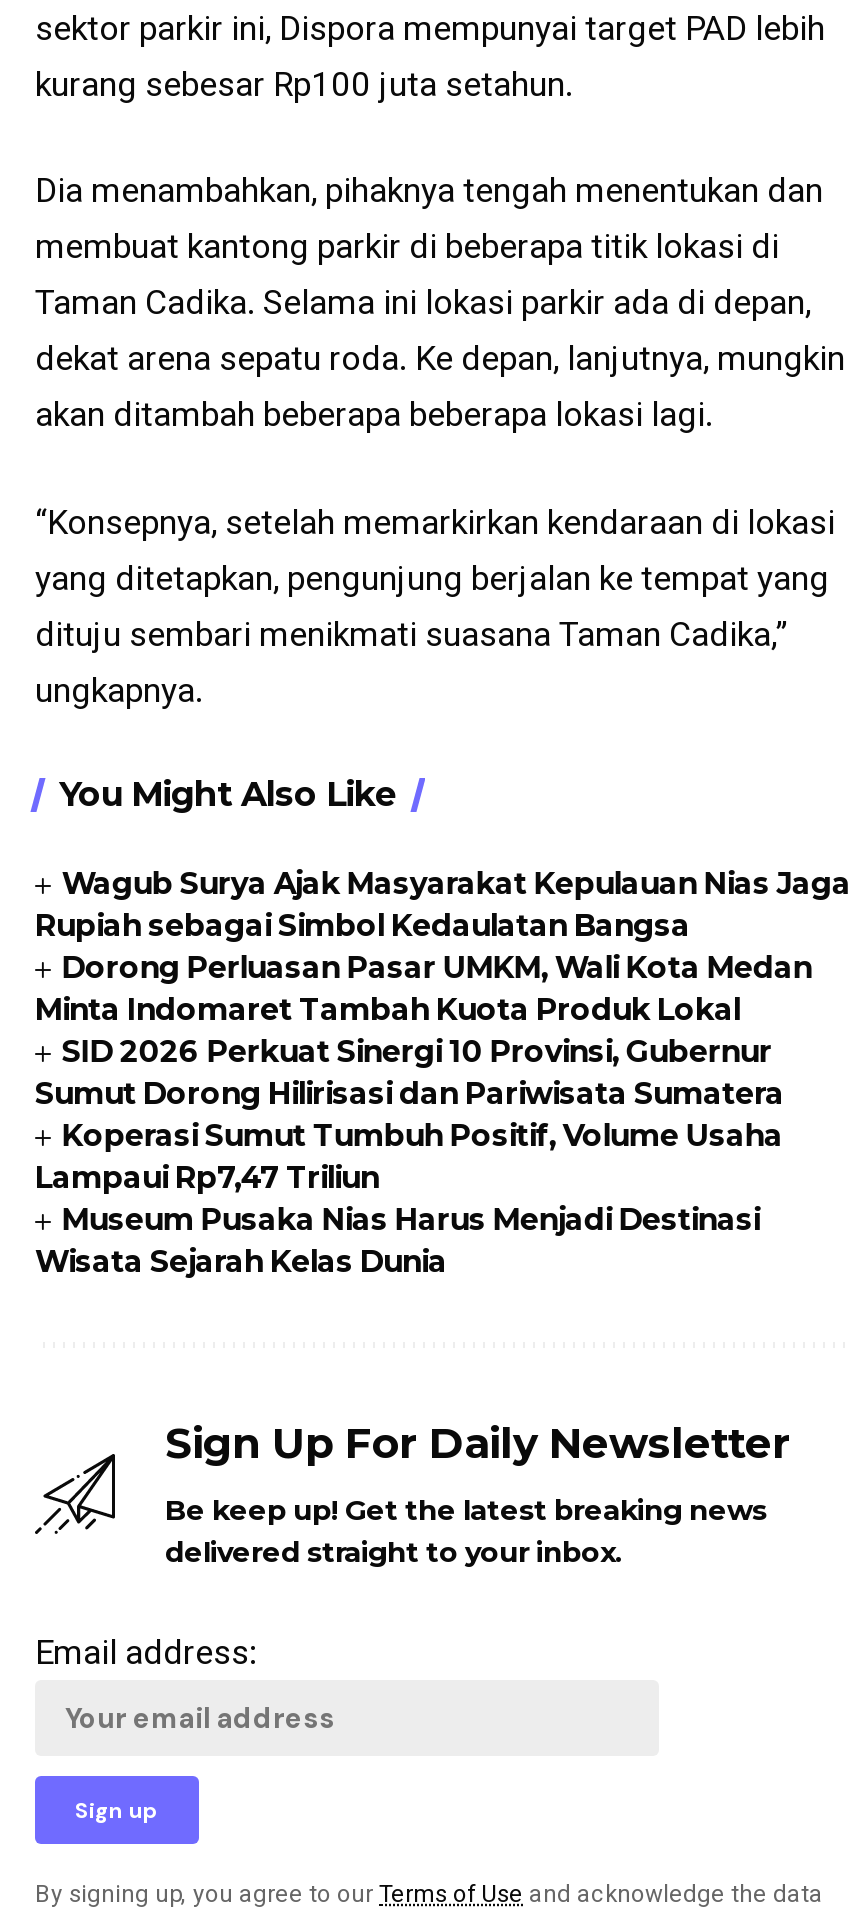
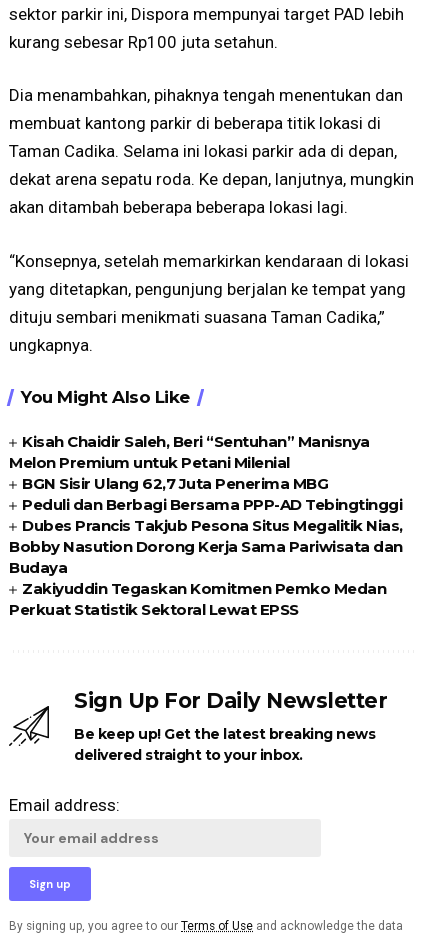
- Wagub Surya Ajak Masyarakat Kepulauan Nias Jaga
- Rupiah sebagai Simbol Kedaulatan Bangsa
- Dorong Perluasan Pasar UMKM, Wali Kota Medan
- Minta Indomaret Tambah Kuota Produk Lokal
- SID 2026 Perkuat Sinergi 10 Provinsi, Gubernur
- Sumut Dorong Hilirisasi dan Pariwisata Sumatera
- Koperasi Sumut Tumbuh Positif, Volume Usaha
- Lampaui Rp7,47 Triliun
- Museum Pusaka Nias Harus Menjadi Destinasi
- Wisata Sejarah Kelas Dunia
+ Kisah Chaidir Saleh, Beri “Sentuhan” Manisnya
+ Melon Premium untuk Petani Milenial
+ BGN Sisir Ulang 62,7 Juta Penerima MBG
+ Peduli dan Berbagi Bersama PPP-AD Tebingtinggi
+ Dubes Prancis Takjub Pesona Situs Megalitik Nias,
+ Bobby Nasution Dorong Kerja Sama Pariwisata dan
+ Budaya
+ Zakiyuddin Tegaskan Komitmen Pemko Medan
+ Perkuat Statistik Sektoral Lewat EPSS
